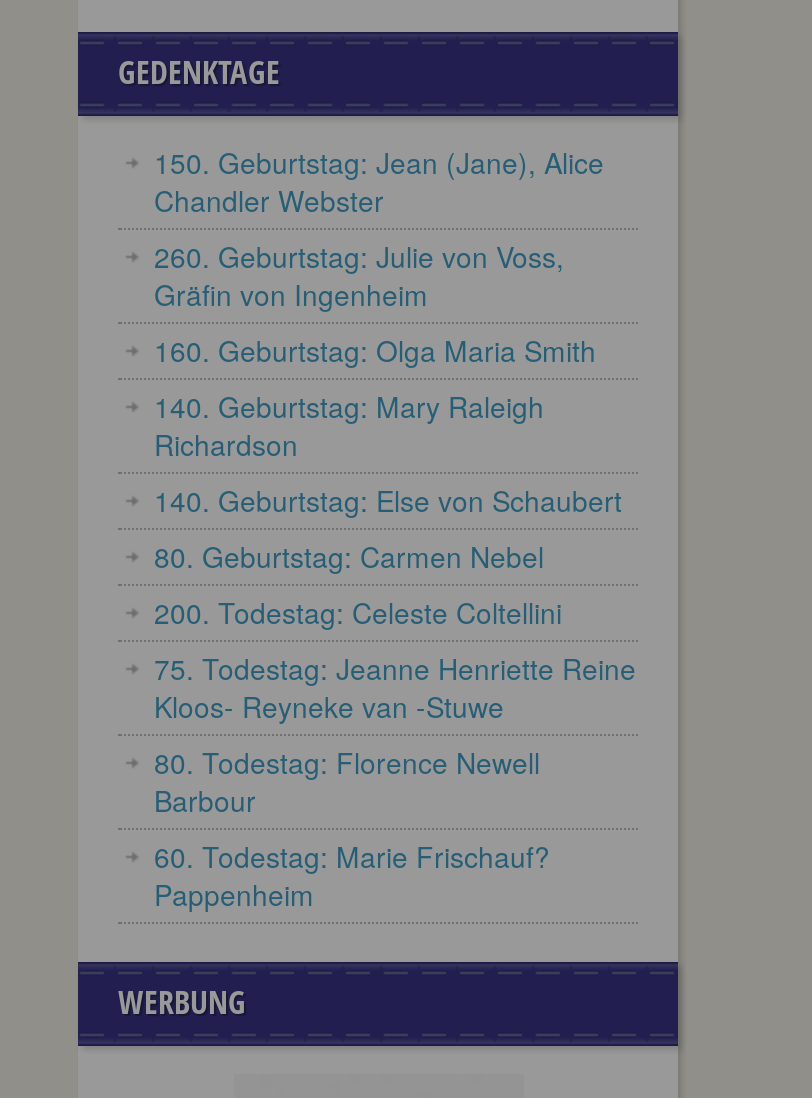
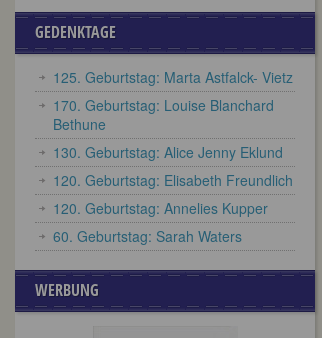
- 150. Geburtstag: Jean (Jane), Alice
- Chandler Webster
- 260. Geburtstag: Julie von Voss,
- Gräfin von Ingenheim
- 160. Geburtstag: Olga Maria Smith
- 140. Geburtstag: Mary Raleigh
- Richardson
- 140. Geburtstag: Else von Schaubert
- 80. Geburtstag: Carmen Nebel
- 200. Todestag: Celeste Coltellini
- 75. Todestag: Jeanne Henriette Reine
- Kloos- Reyneke van -Stuwe
- 80. Todestag: Florence Newell
- Barbour
- 60. Todestag: Marie Frischauf?
- Pappenheim
+ 125. Geburtstag: Marta Astfalck- Vietz
+ 170. Geburtstag: Louise Blanchard
+ Bethune
+ 130. Geburtstag: Alice Jenny Eklund
+ 120. Geburtstag: Elisabeth Freundlich
+ 120. Geburtstag: Annelies Kupper
+ 60. Geburtstag: Sarah Waters
